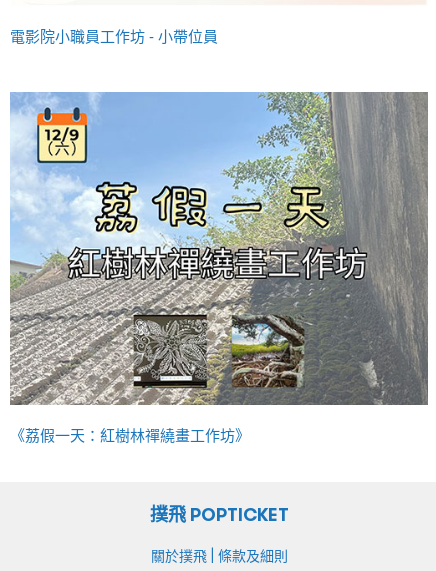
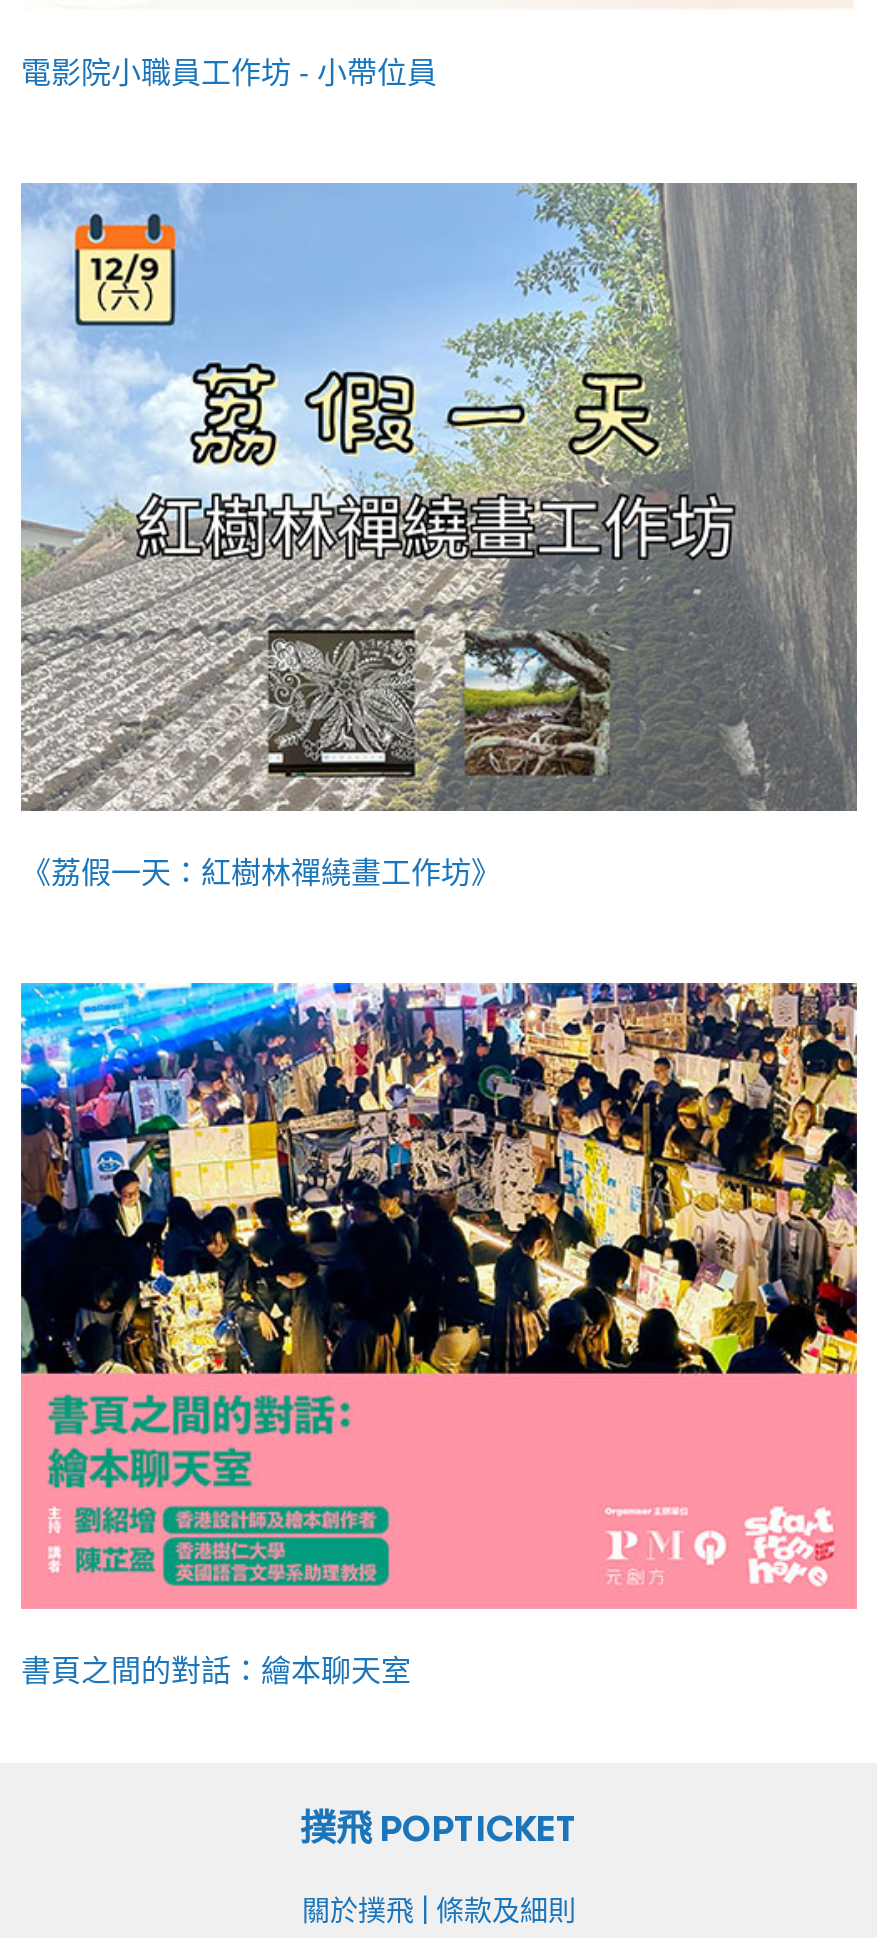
+ [image]
+ 書頁之間的對話：繪本聊天室
